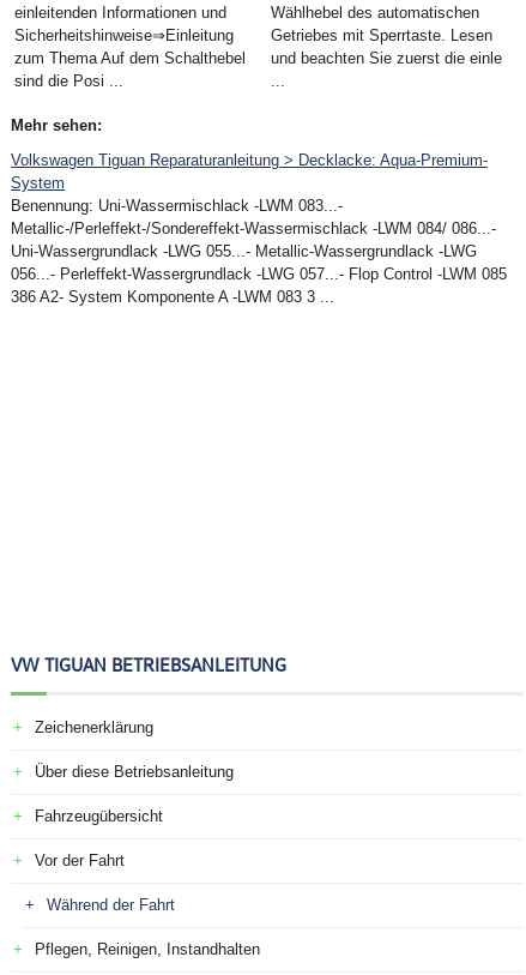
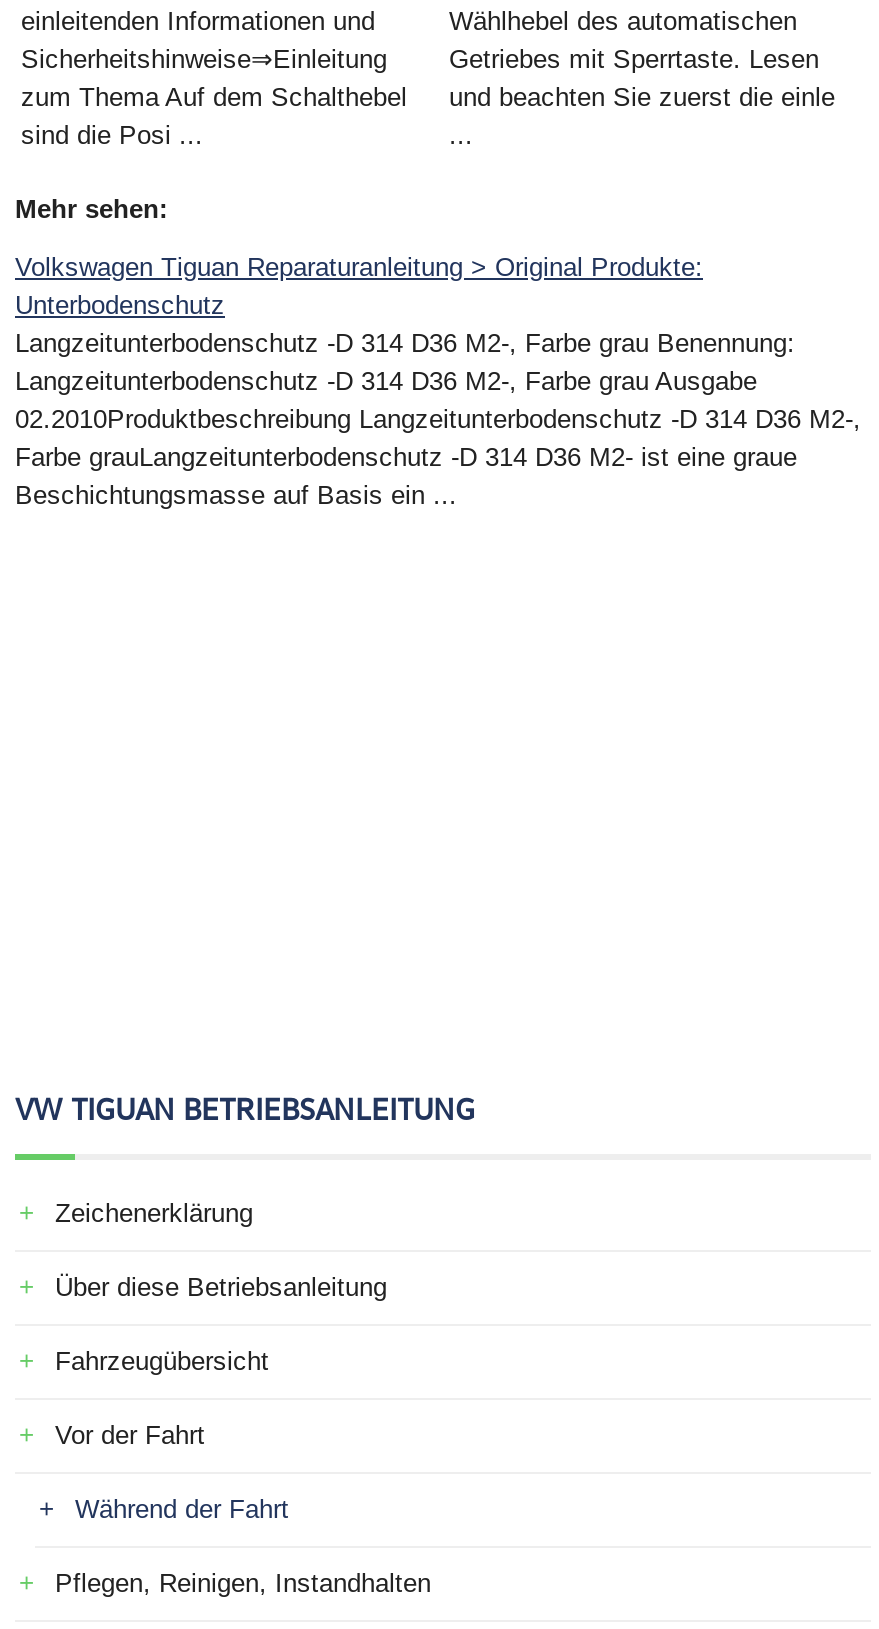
- Volkswagen Tiguan Reparaturanleitung > Decklacke: Aqua-Premium-
- System
- Benennung: Uni-Wassermischlack -LWM 083...-
- Metallic-/Perleffekt-/Sondereffekt-Wassermischlack -LWM 084/ 086...-
- Uni-Wassergrundlack -LWG 055...- Metallic-Wassergrundlack -LWG
- 056...- Perleffekt-Wassergrundlack -LWG 057...- Flop Control -LWM 085
- 386 A2- System Komponente A -LWM 083 3 ...
+ Volkswagen Tiguan Reparaturanleitung > Original Produkte:
+ Unterbodenschutz
+ Langzeitunterbodenschutz -D 314 D36 M2-, Farbe grau Benennung:
+ Langzeitunterbodenschutz -D 314 D36 M2-, Farbe grau Ausgabe
+ 02.2010Produktbeschreibung Langzeitunterbodenschutz -D 314 D36 M2-,
+ Farbe grauLangzeitunterbodenschutz -D 314 D36 M2- ist eine graue
+ Beschichtungsmasse auf Basis ein ...
